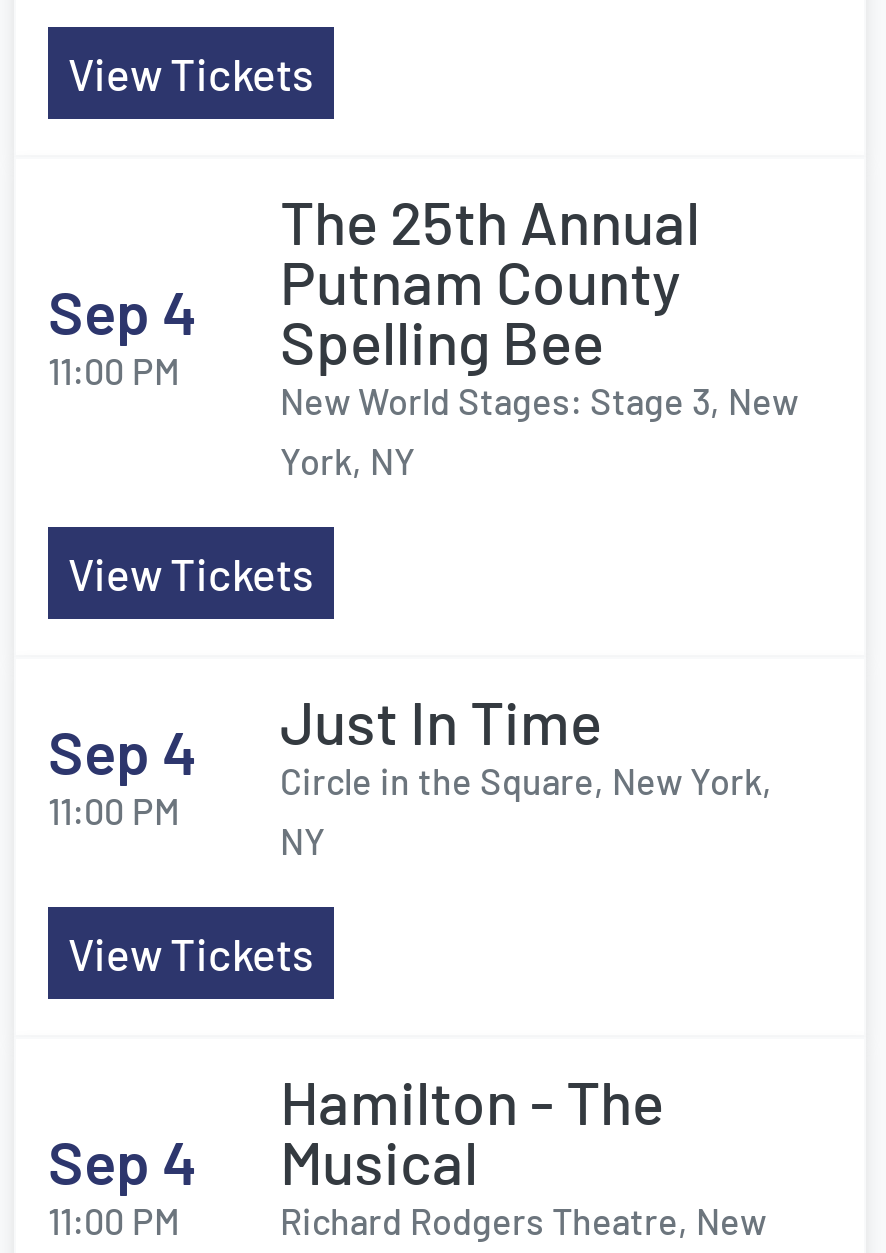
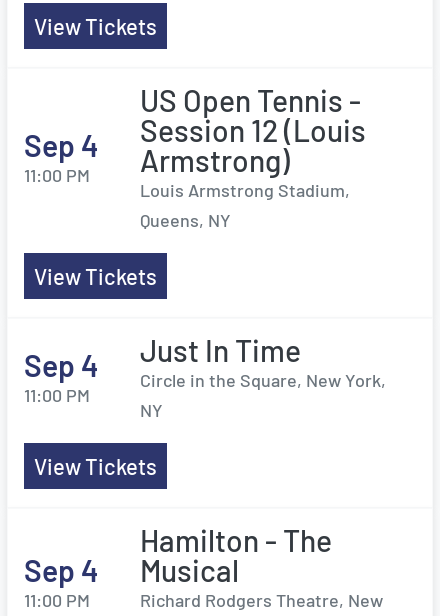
- The 25th Annual
- Putnam County
- Spelling Bee
- New World Stages: Stage 3, New
- York, NY
+ US Open Tennis -
+ Session 12 (Louis
+ Armstrong)
+ Louis Armstrong Stadium,
+ Queens, NY
